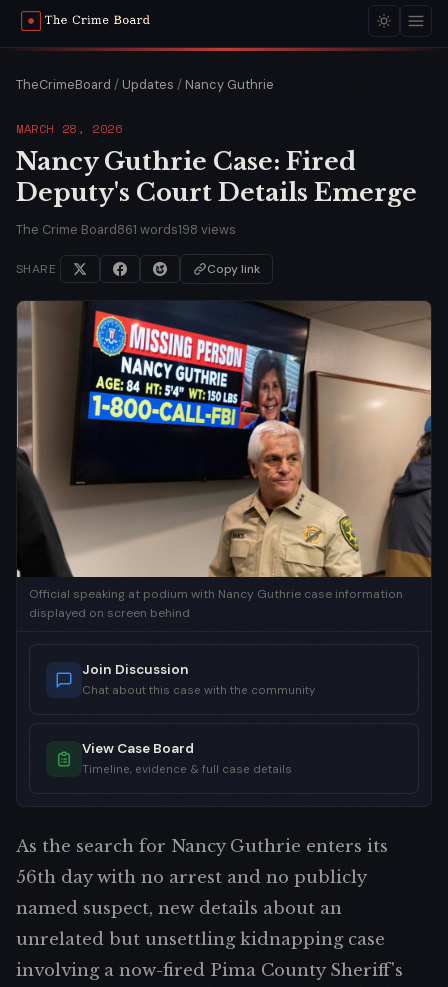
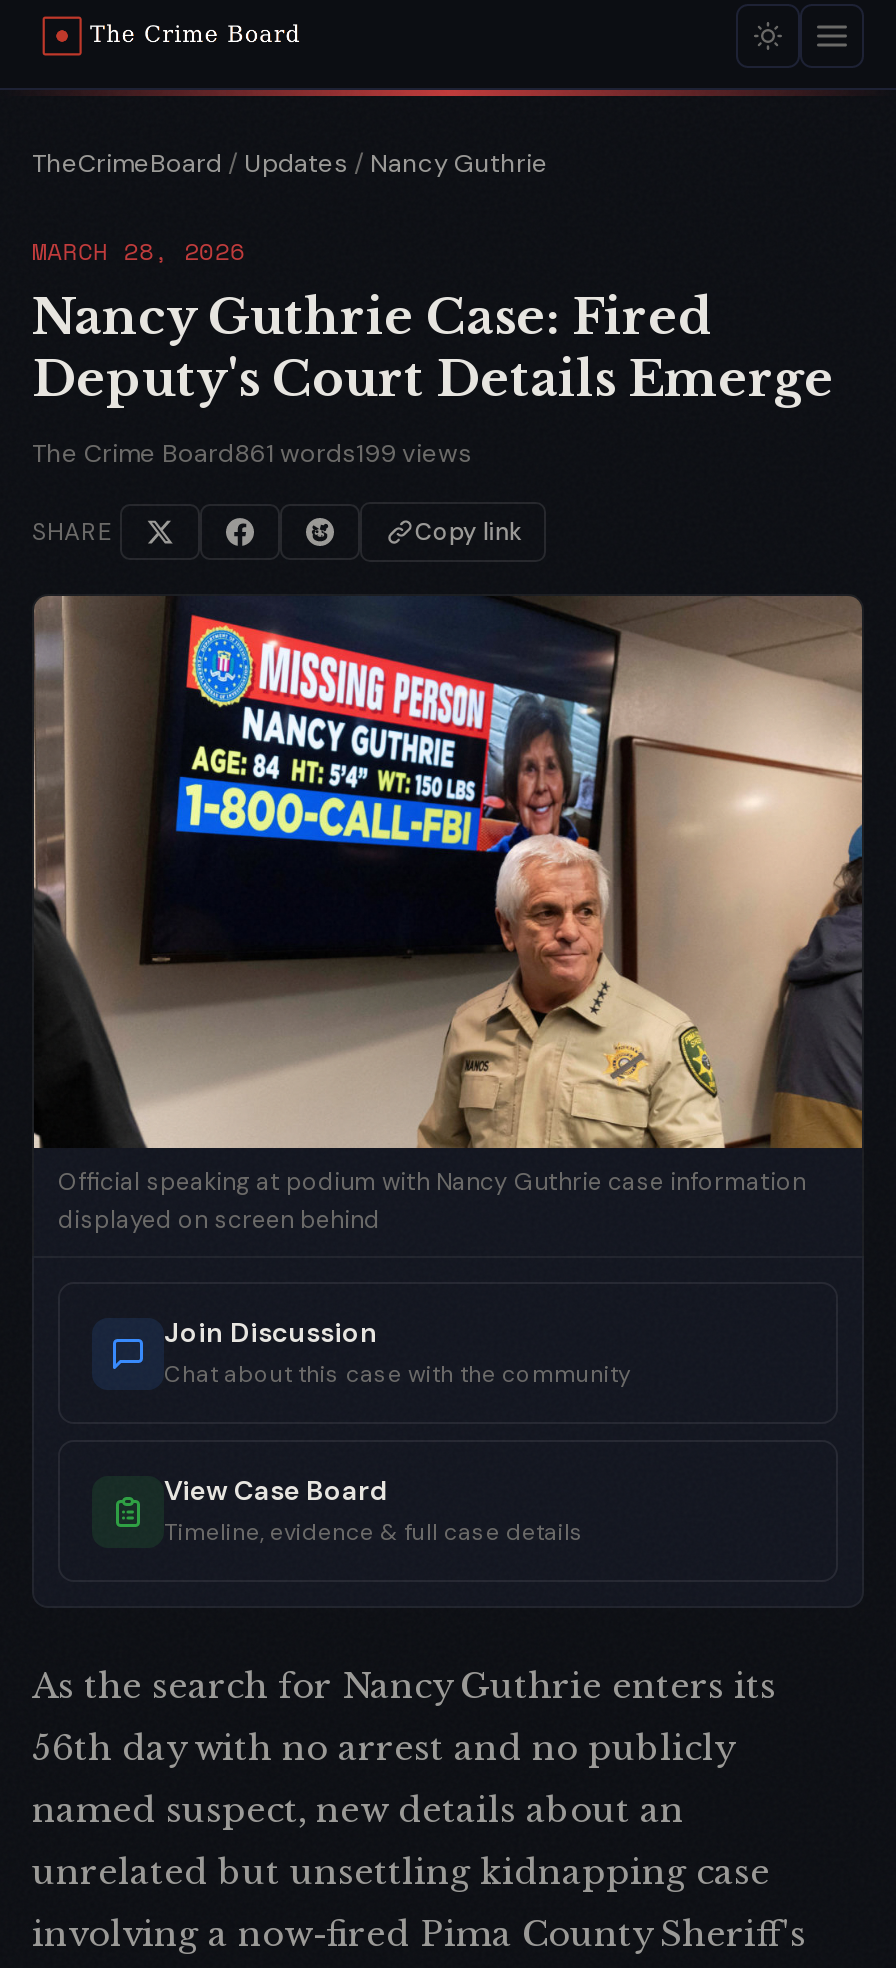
- The Crime Board861 words198 views
+ The Crime Board861 words199 views
